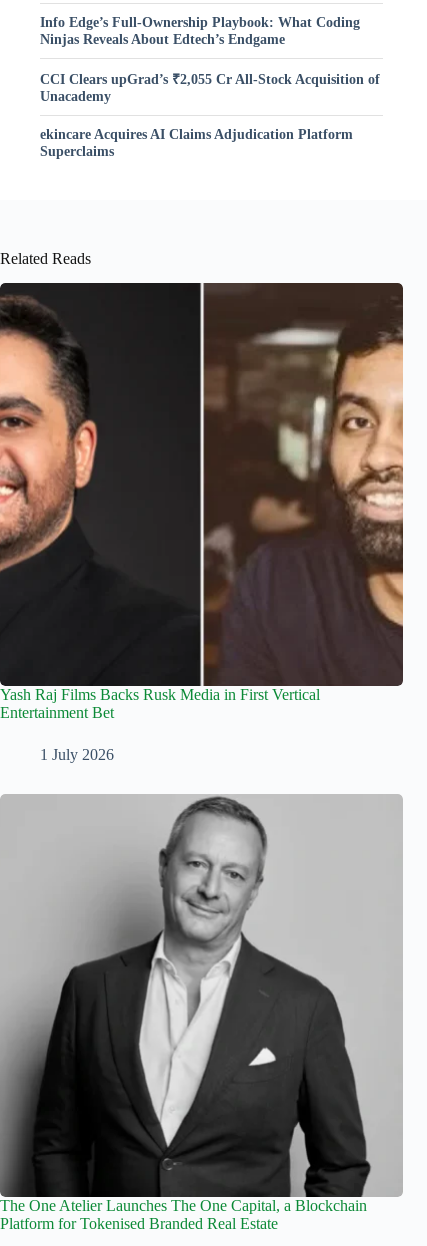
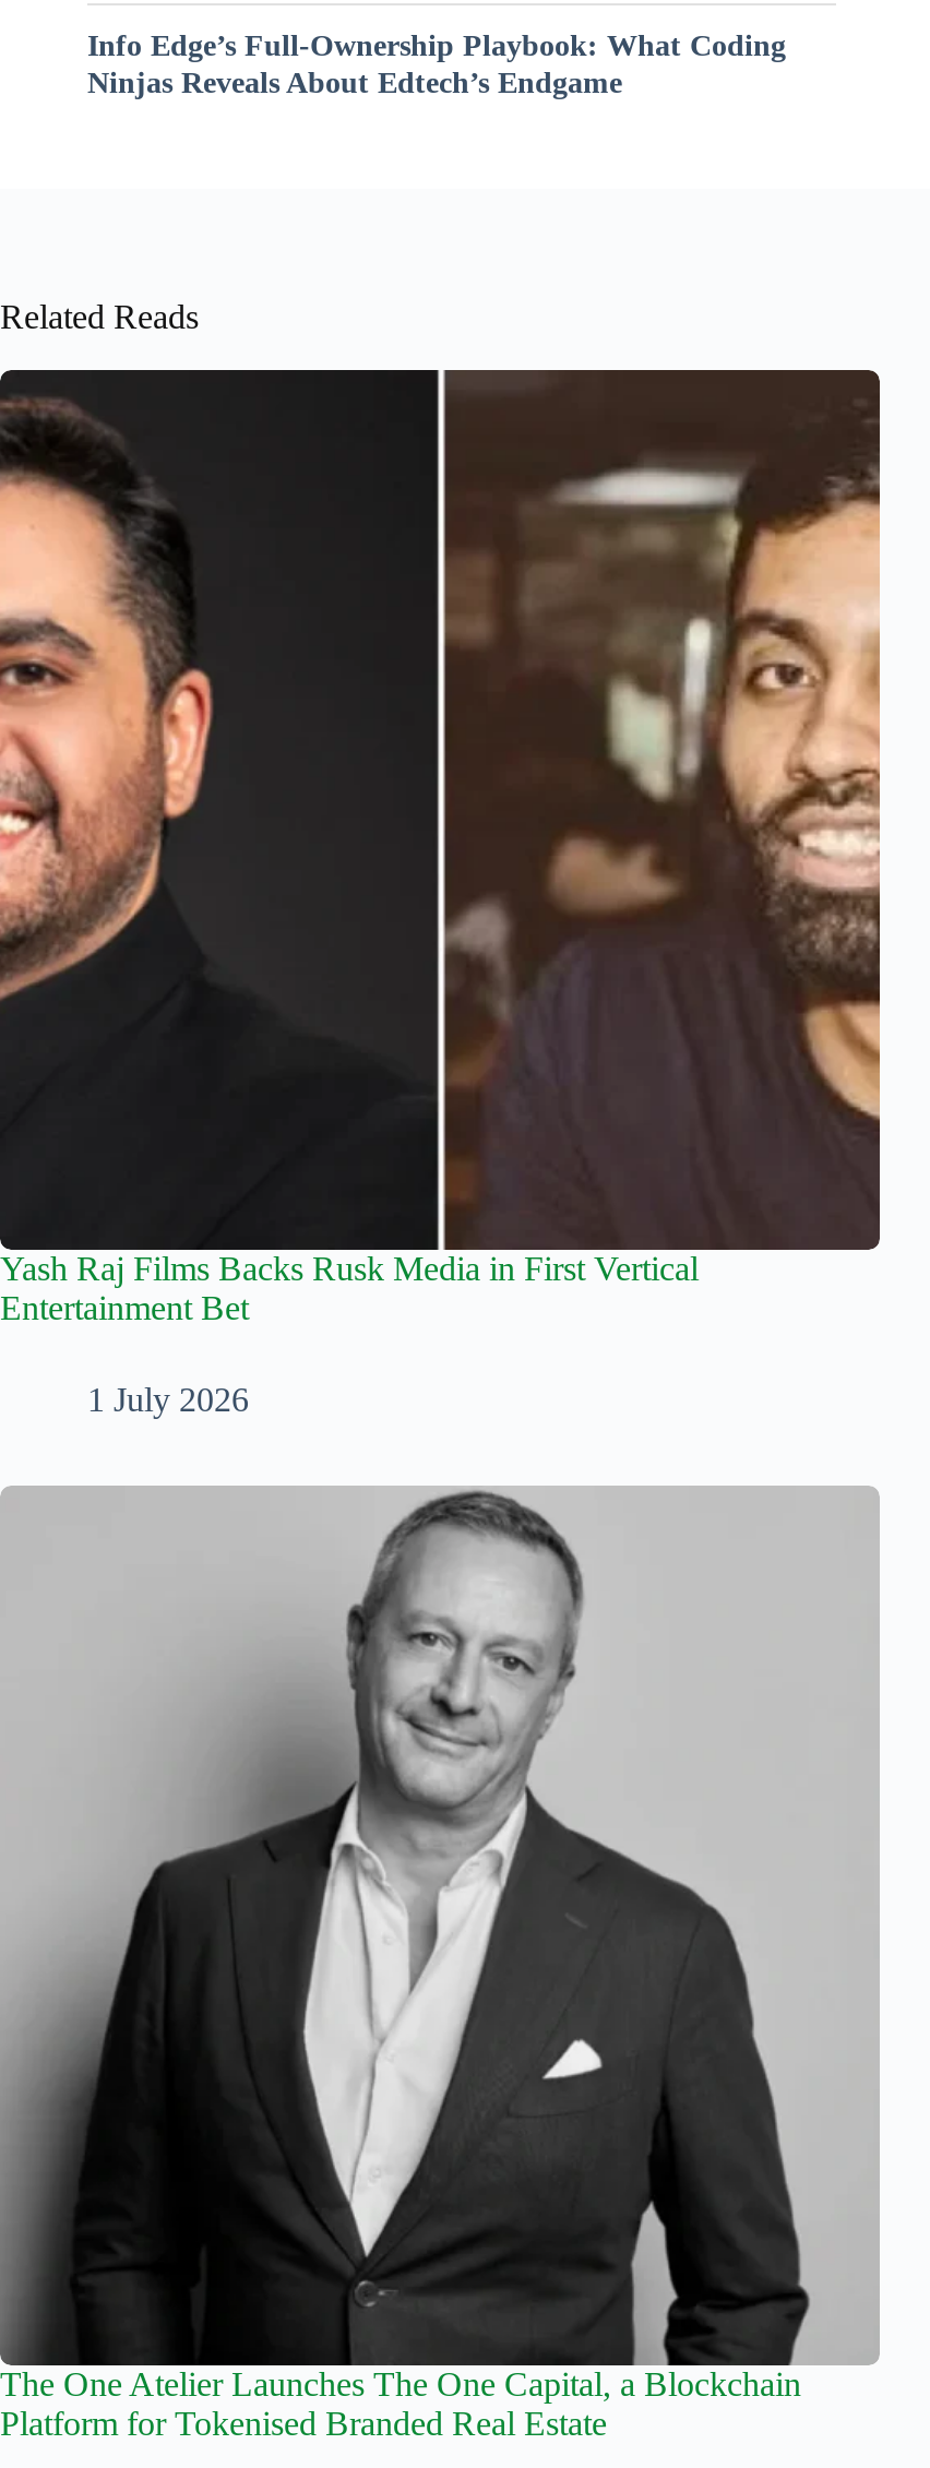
- CCI Clears upGrad’s ₹2,055 Cr All-Stock Acquisition of
- Unacademy
- ekincare Acquires AI Claims Adjudication Platform
- Superclaims
